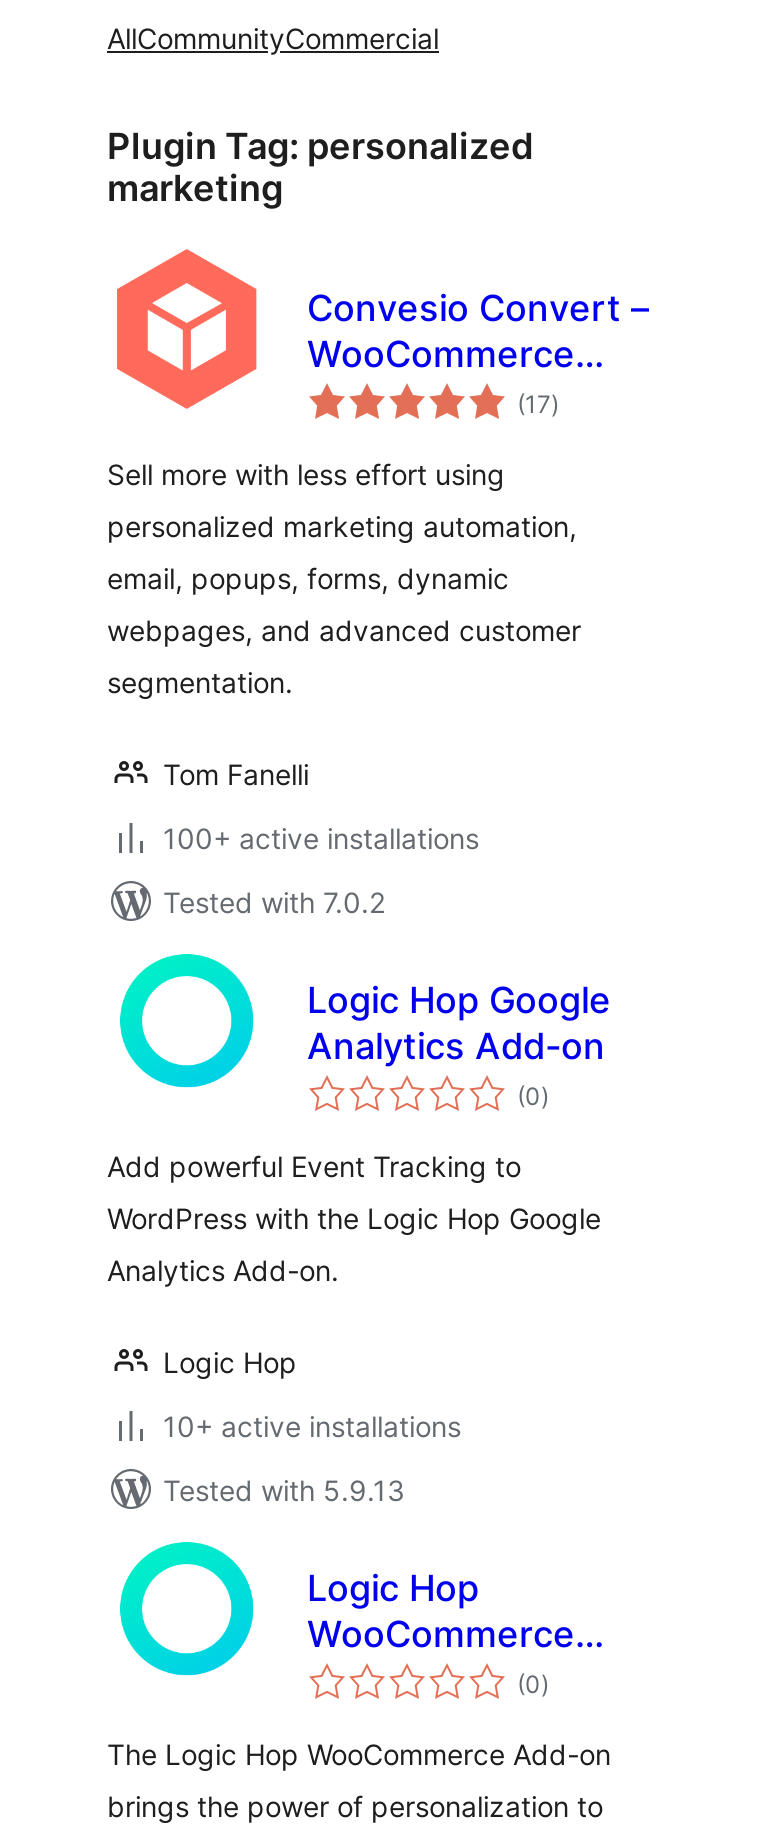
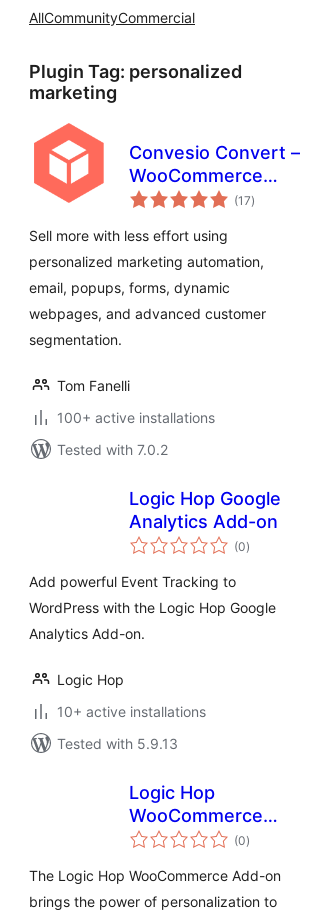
- [image]

- [image]
